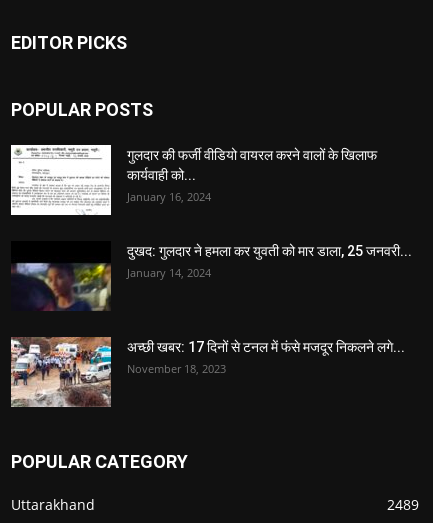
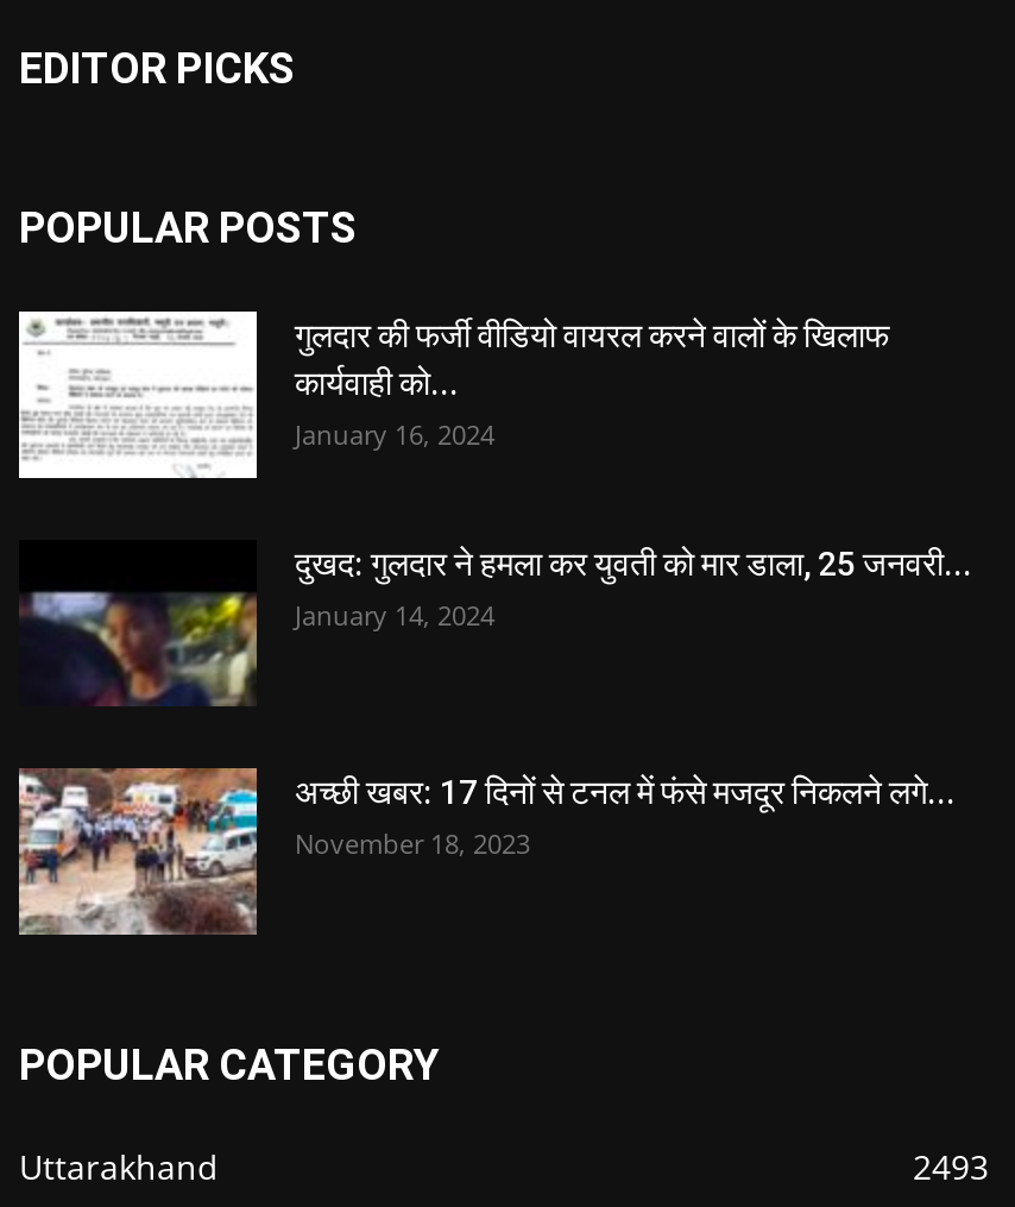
- 2489
+ 2493
